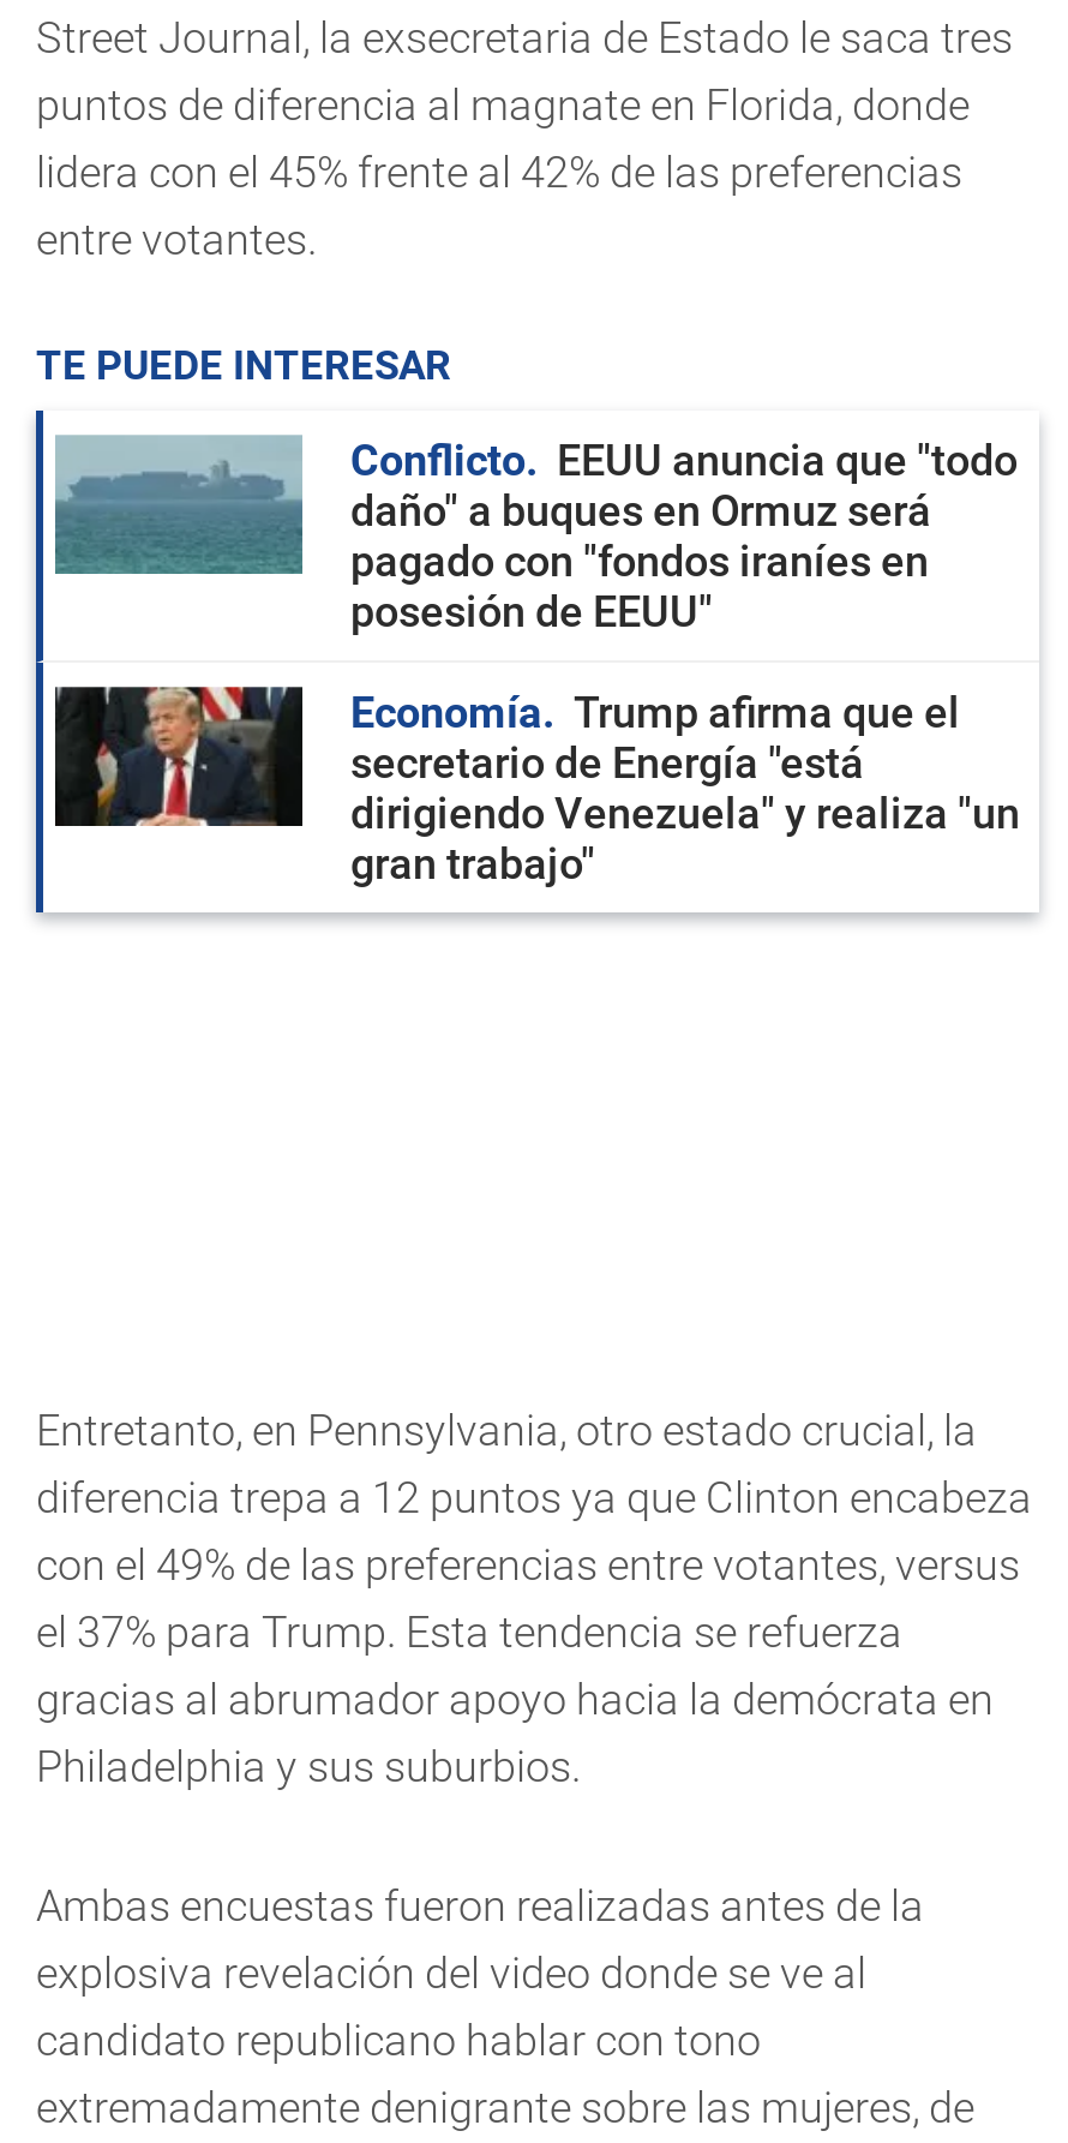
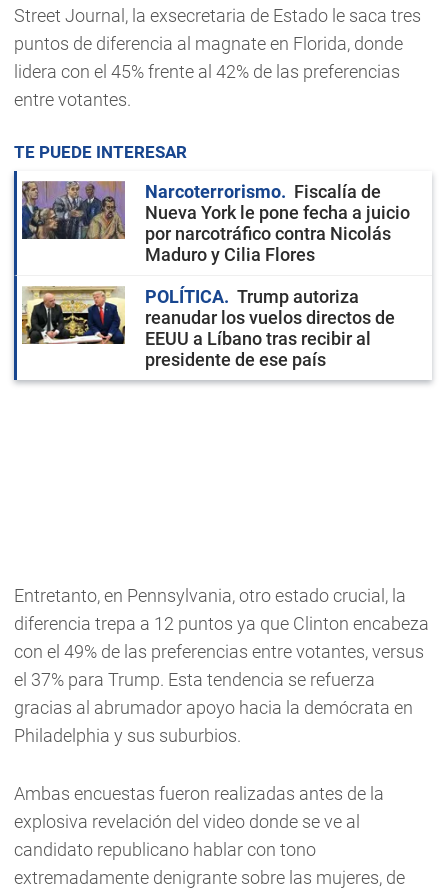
- [image]
- Conflicto
- EEUU anuncia que "todo
- daño" a buques en Ormuz será
- pagado con "fondos iraníes en
- posesión de EEUU"
+ [image]
+ Narcoterrorismo
+ Fiscalía de
+ Nueva York le pone fecha a juicio
+ por narcotráfico contra Nicolás
+ Maduro y Cilia Flores

- [image]
- Economía
- Trump afirma que el
- secretario de Energía "está
- dirigiendo Venezuela" y realiza "un
- gran trabajo"
+ [image]
+ POLÍTICA
+ Trump autoriza
+ reanudar los vuelos directos de
+ EEUU a Líbano tras recibir al
+ presidente de ese país
